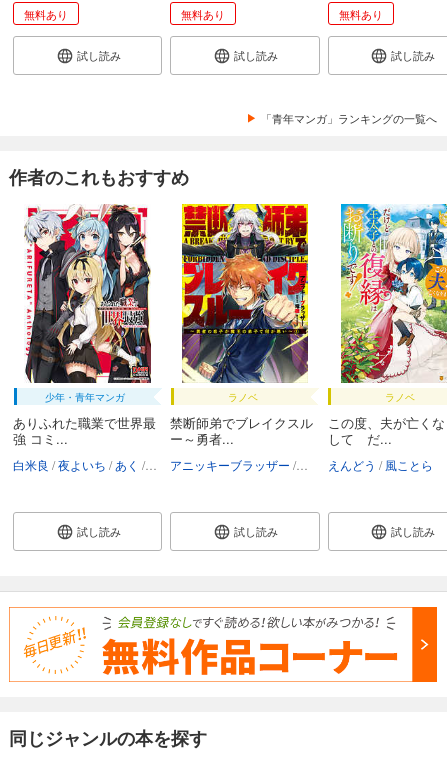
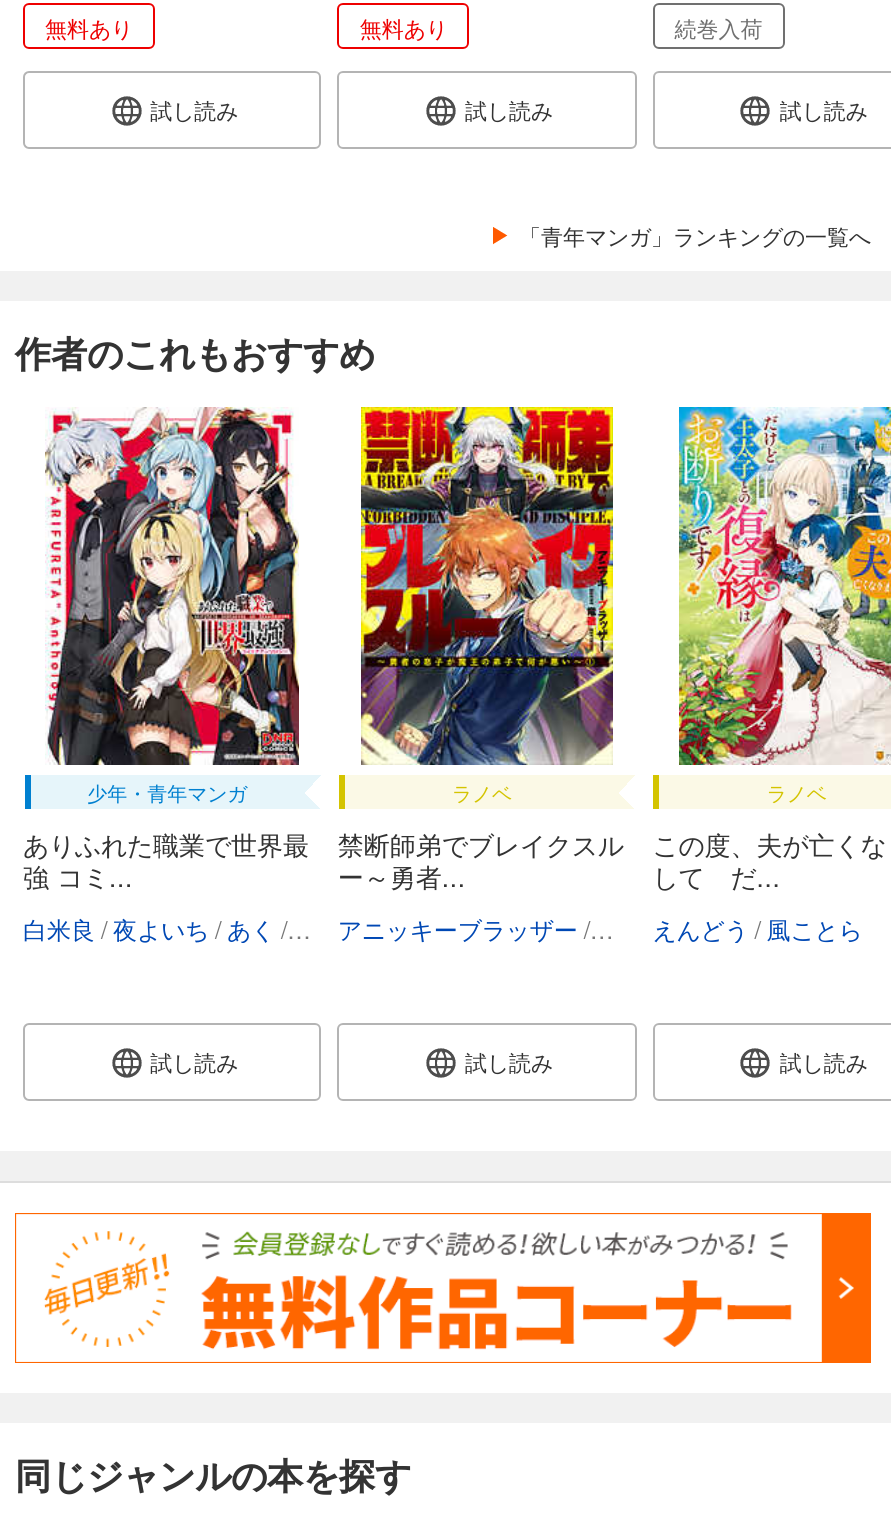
- 無料あり
+ 続巻入荷
